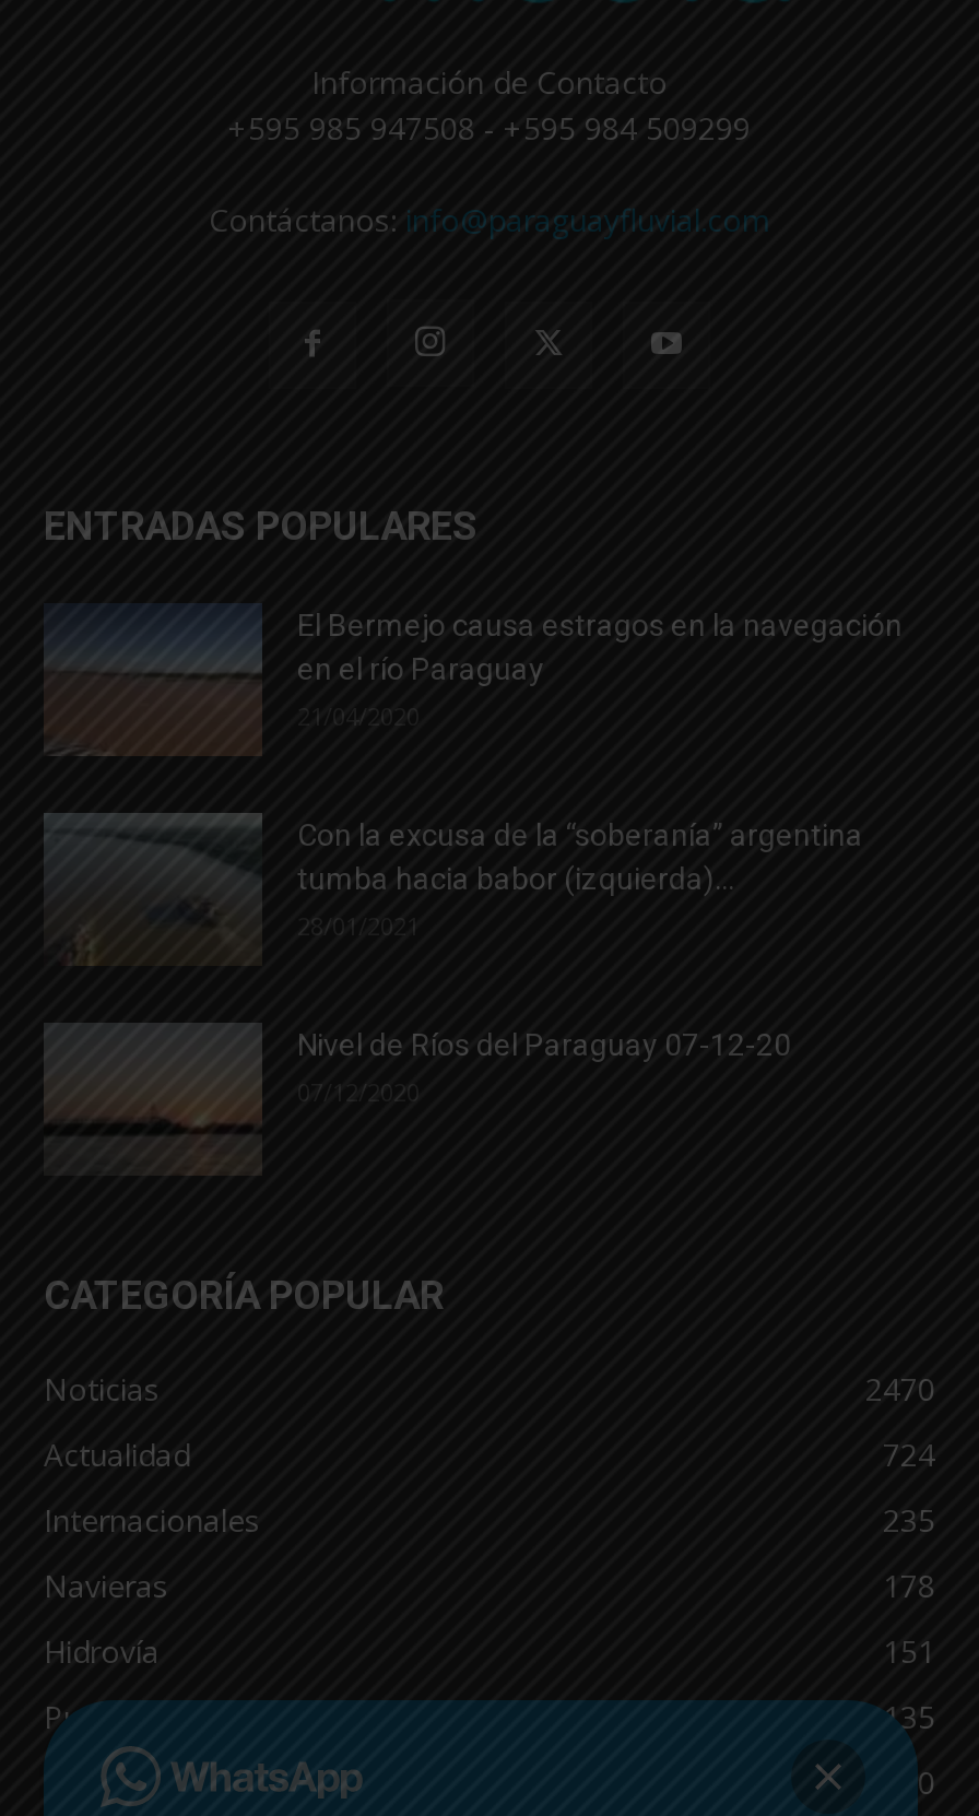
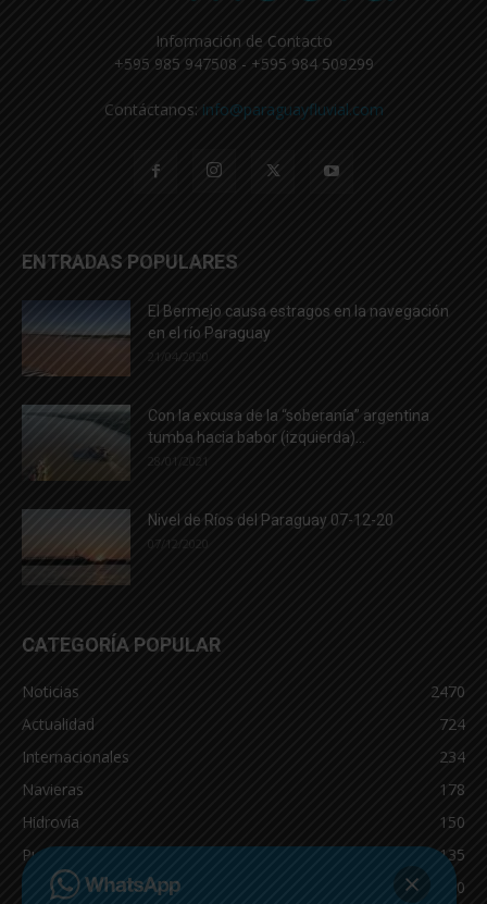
- 235
+ 234

- 151
+ 150
